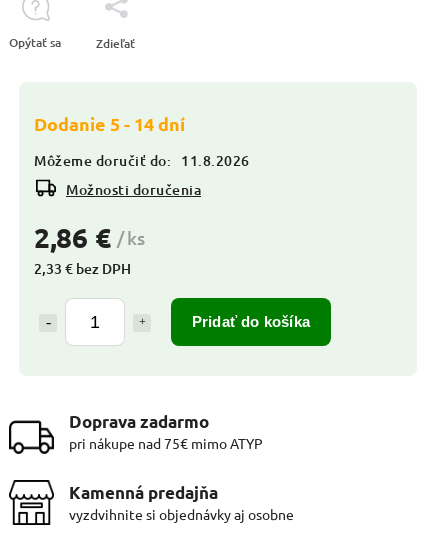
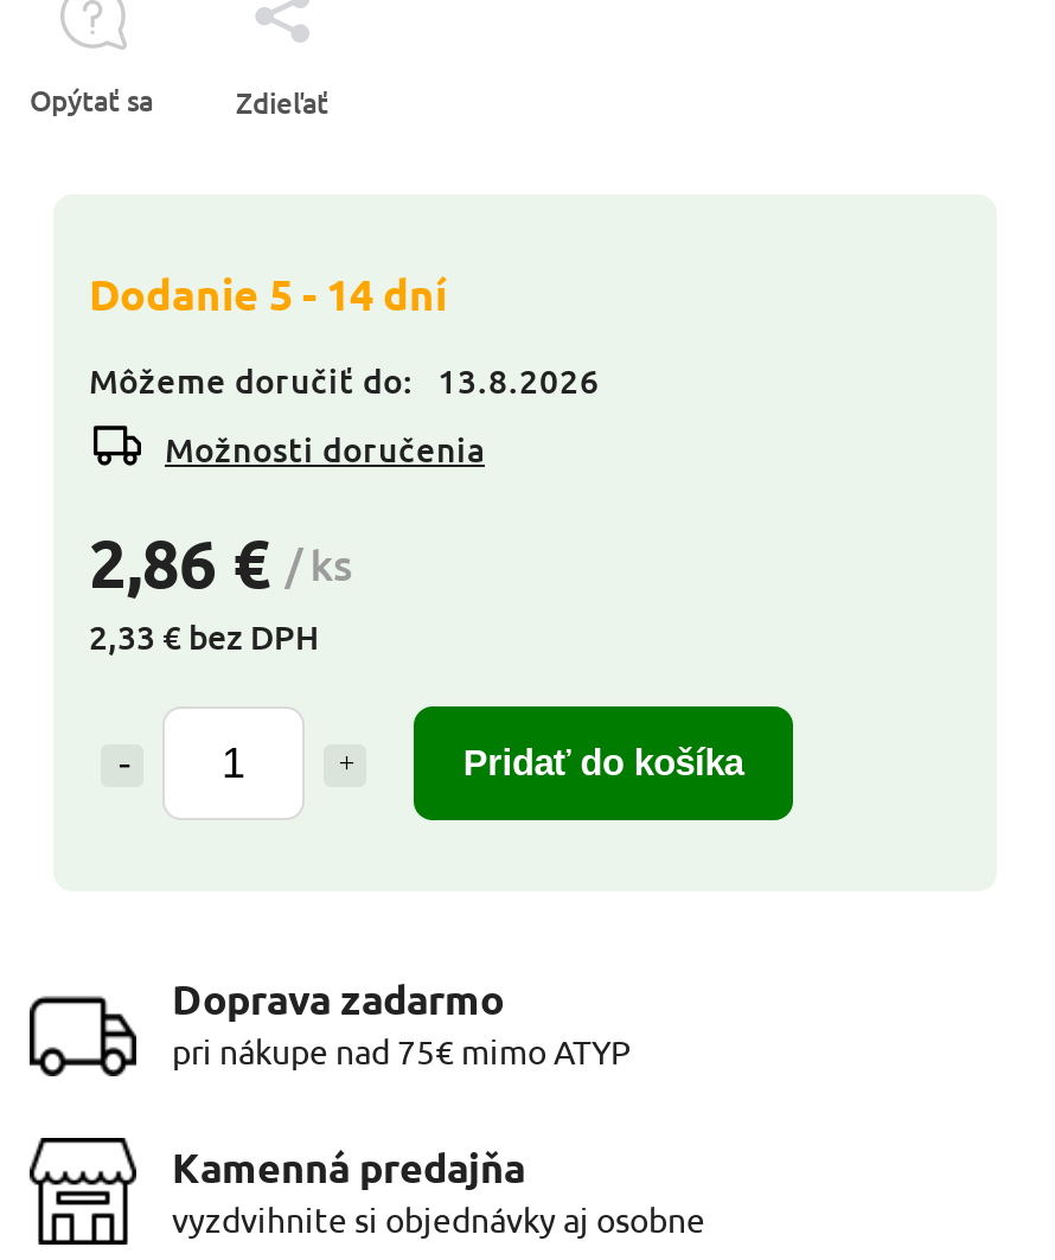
- Môžeme doručiť do: 11.8.2026
+ Môžeme doručiť do: 13.8.2026
